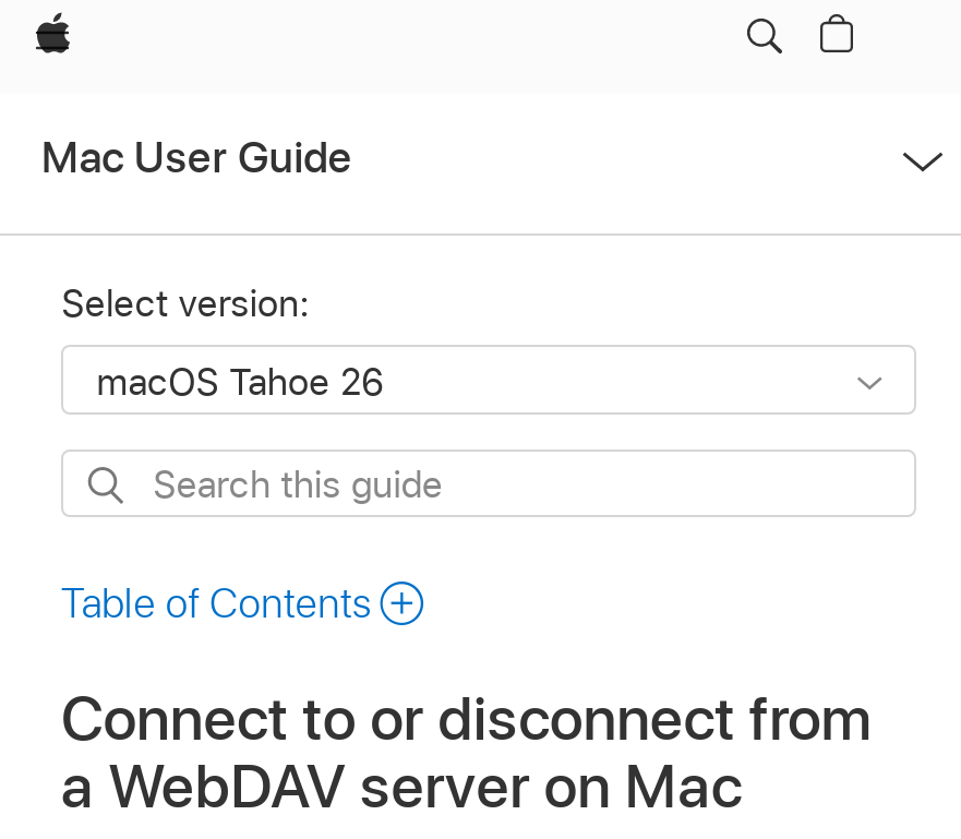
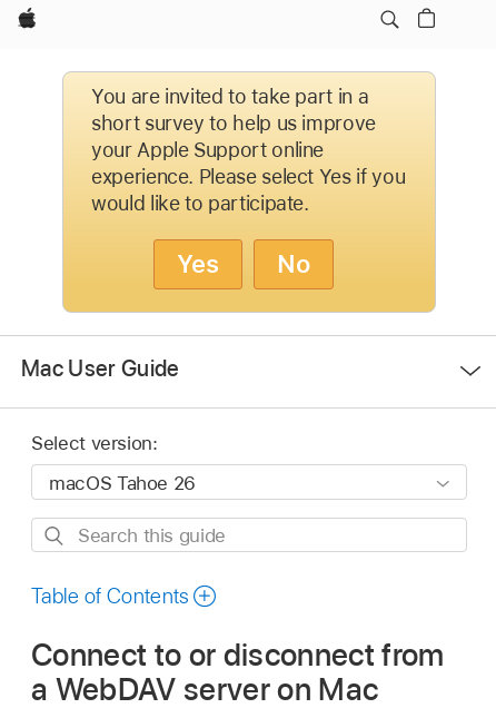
+ [image]
+ You are invited to take part in a
+ short survey to help us improve
+ your Apple Support online
+ experience. Please select Yes if you
+ would like to participate.
+ Yes
+ No
